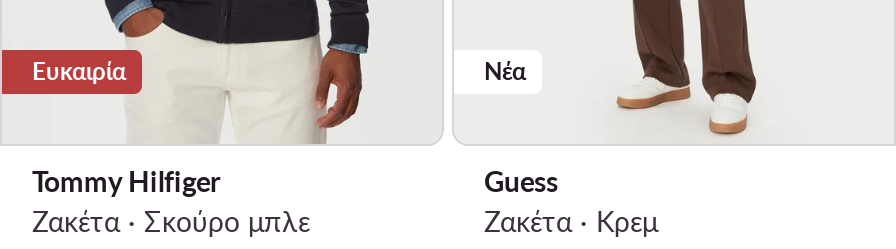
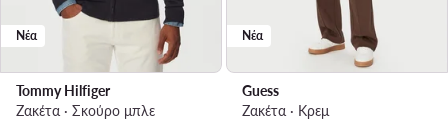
- Ευκαιρία
+ Νέα
